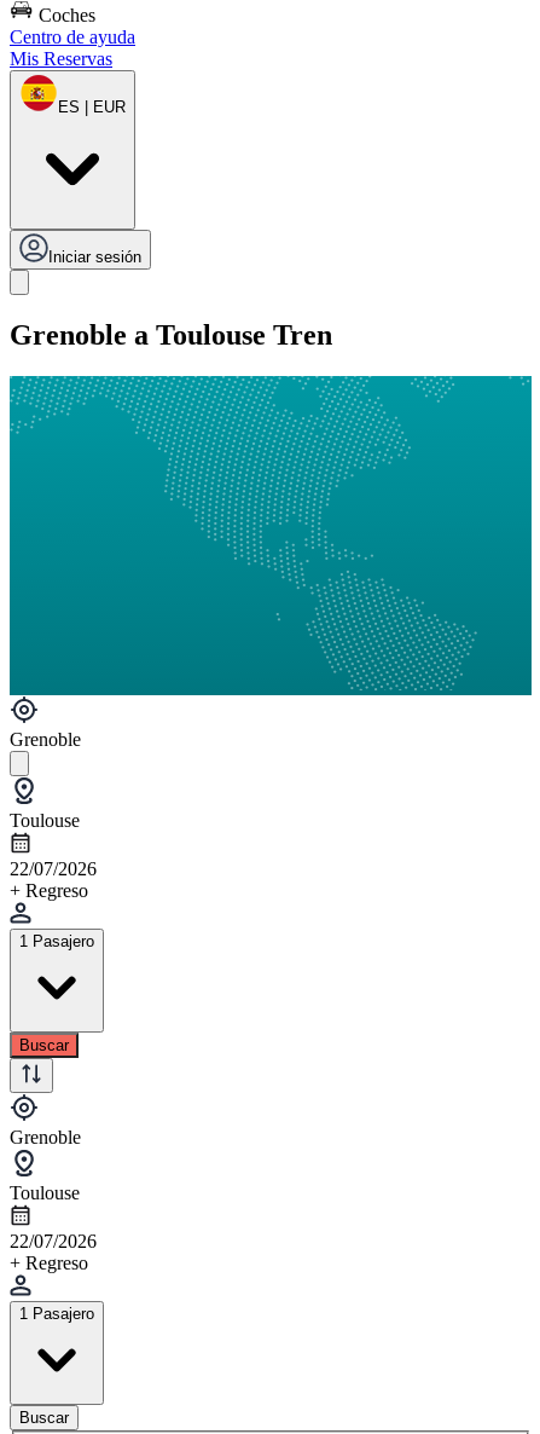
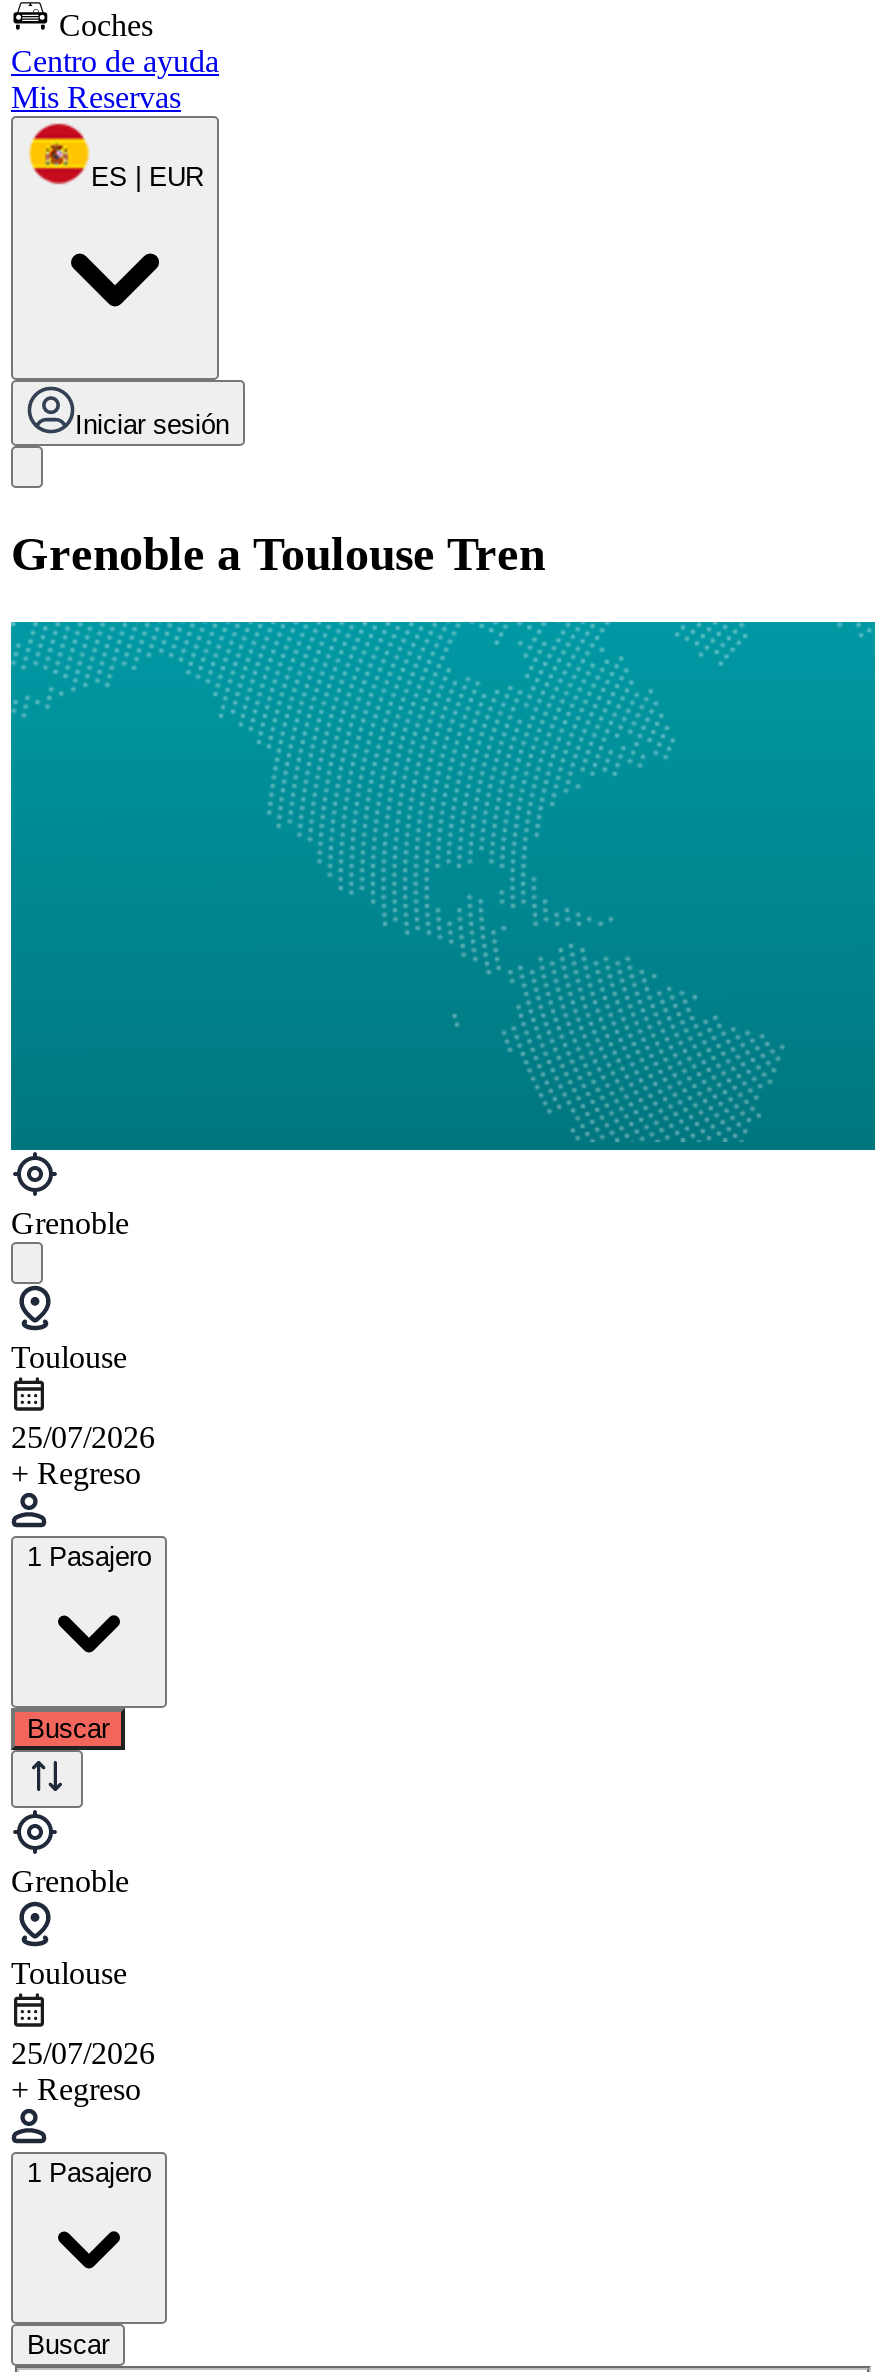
- 22/07/2026
+ 25/07/2026

- 22/07/2026
+ 25/07/2026
